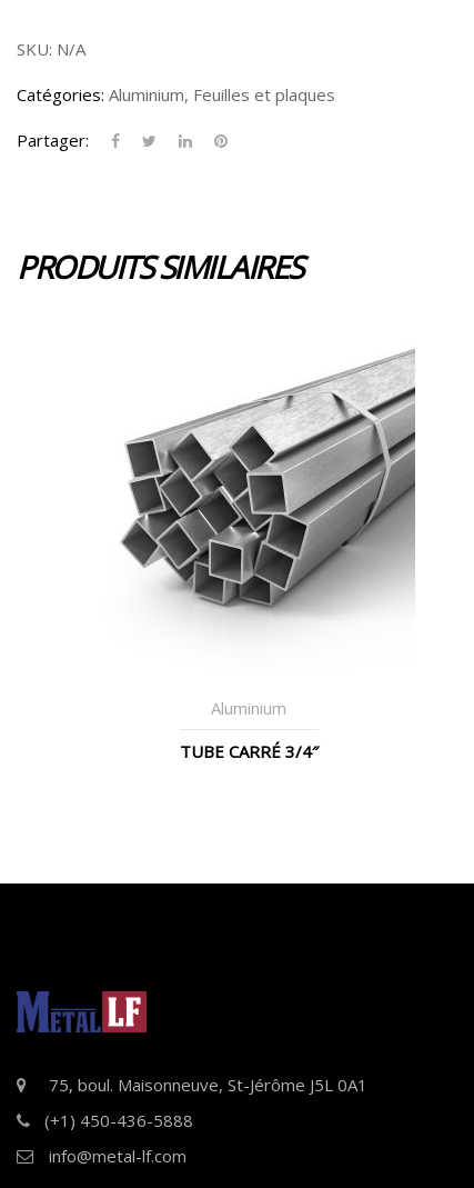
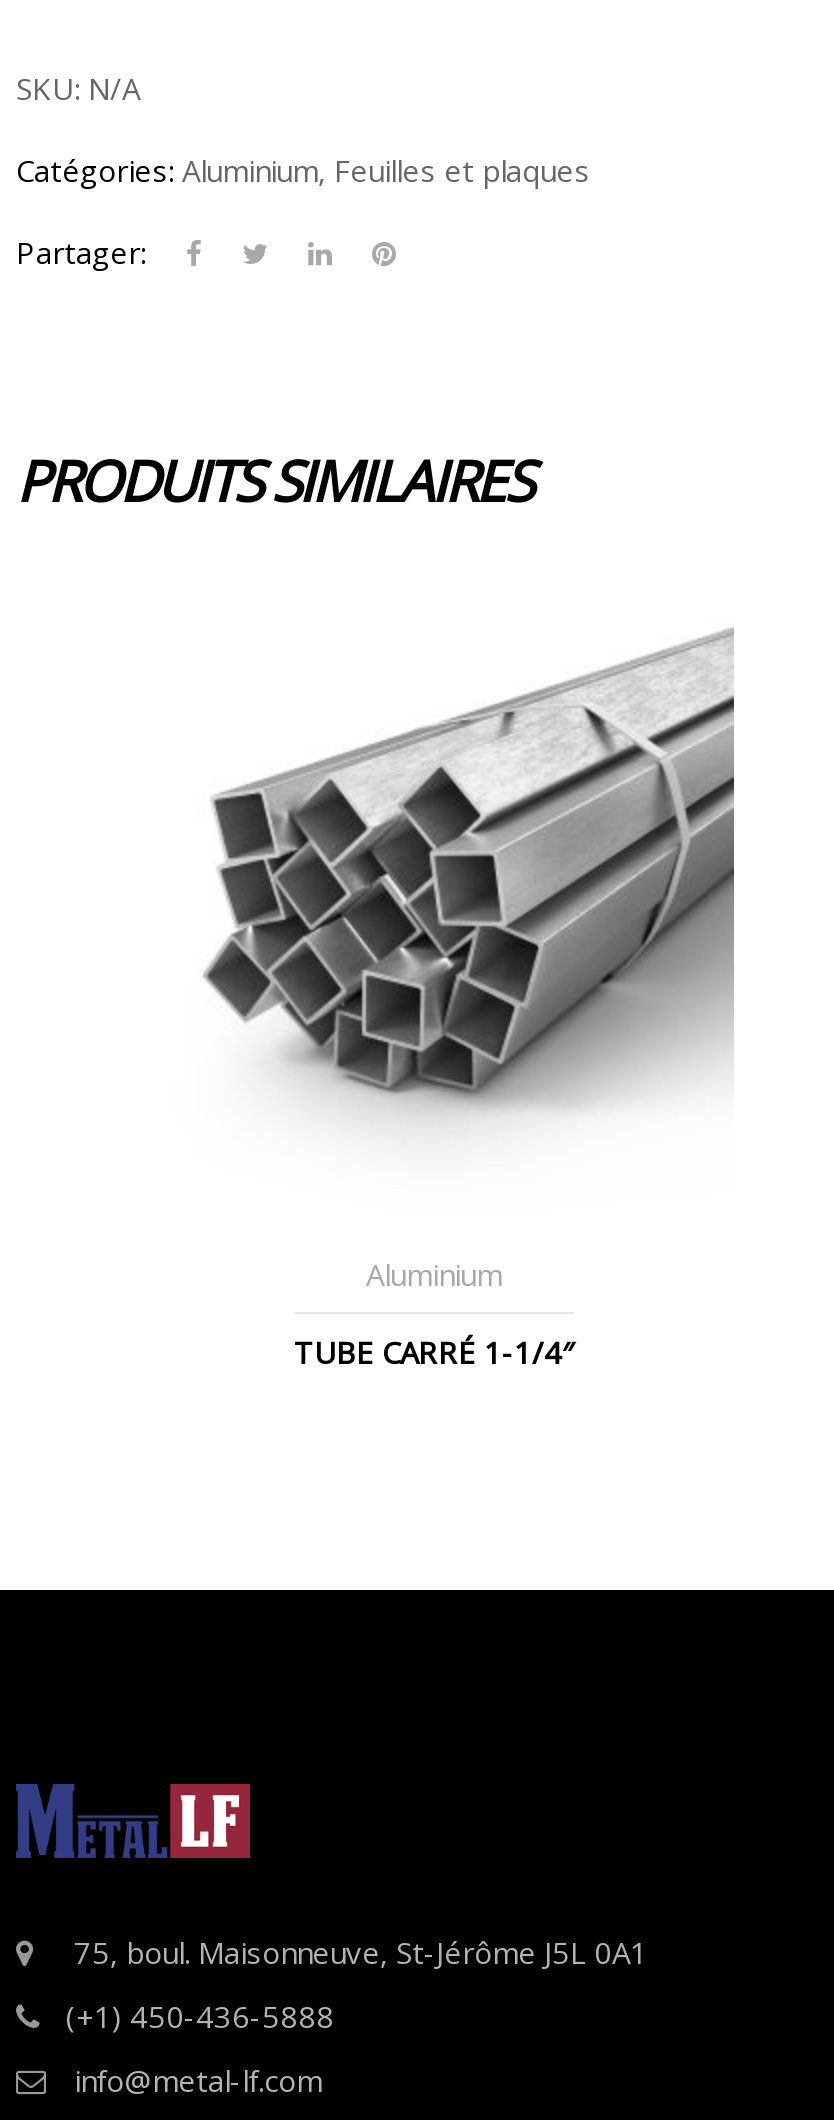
- TUBE CARRÉ 3/4″
+ TUBE CARRÉ 1-1/4″
